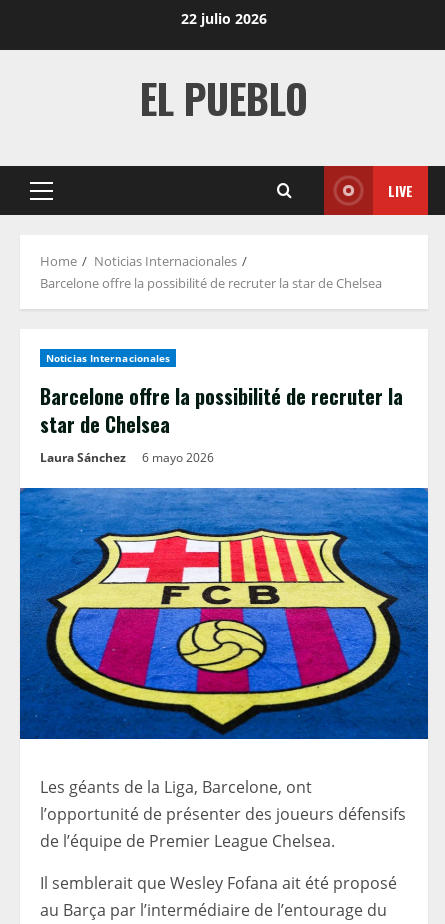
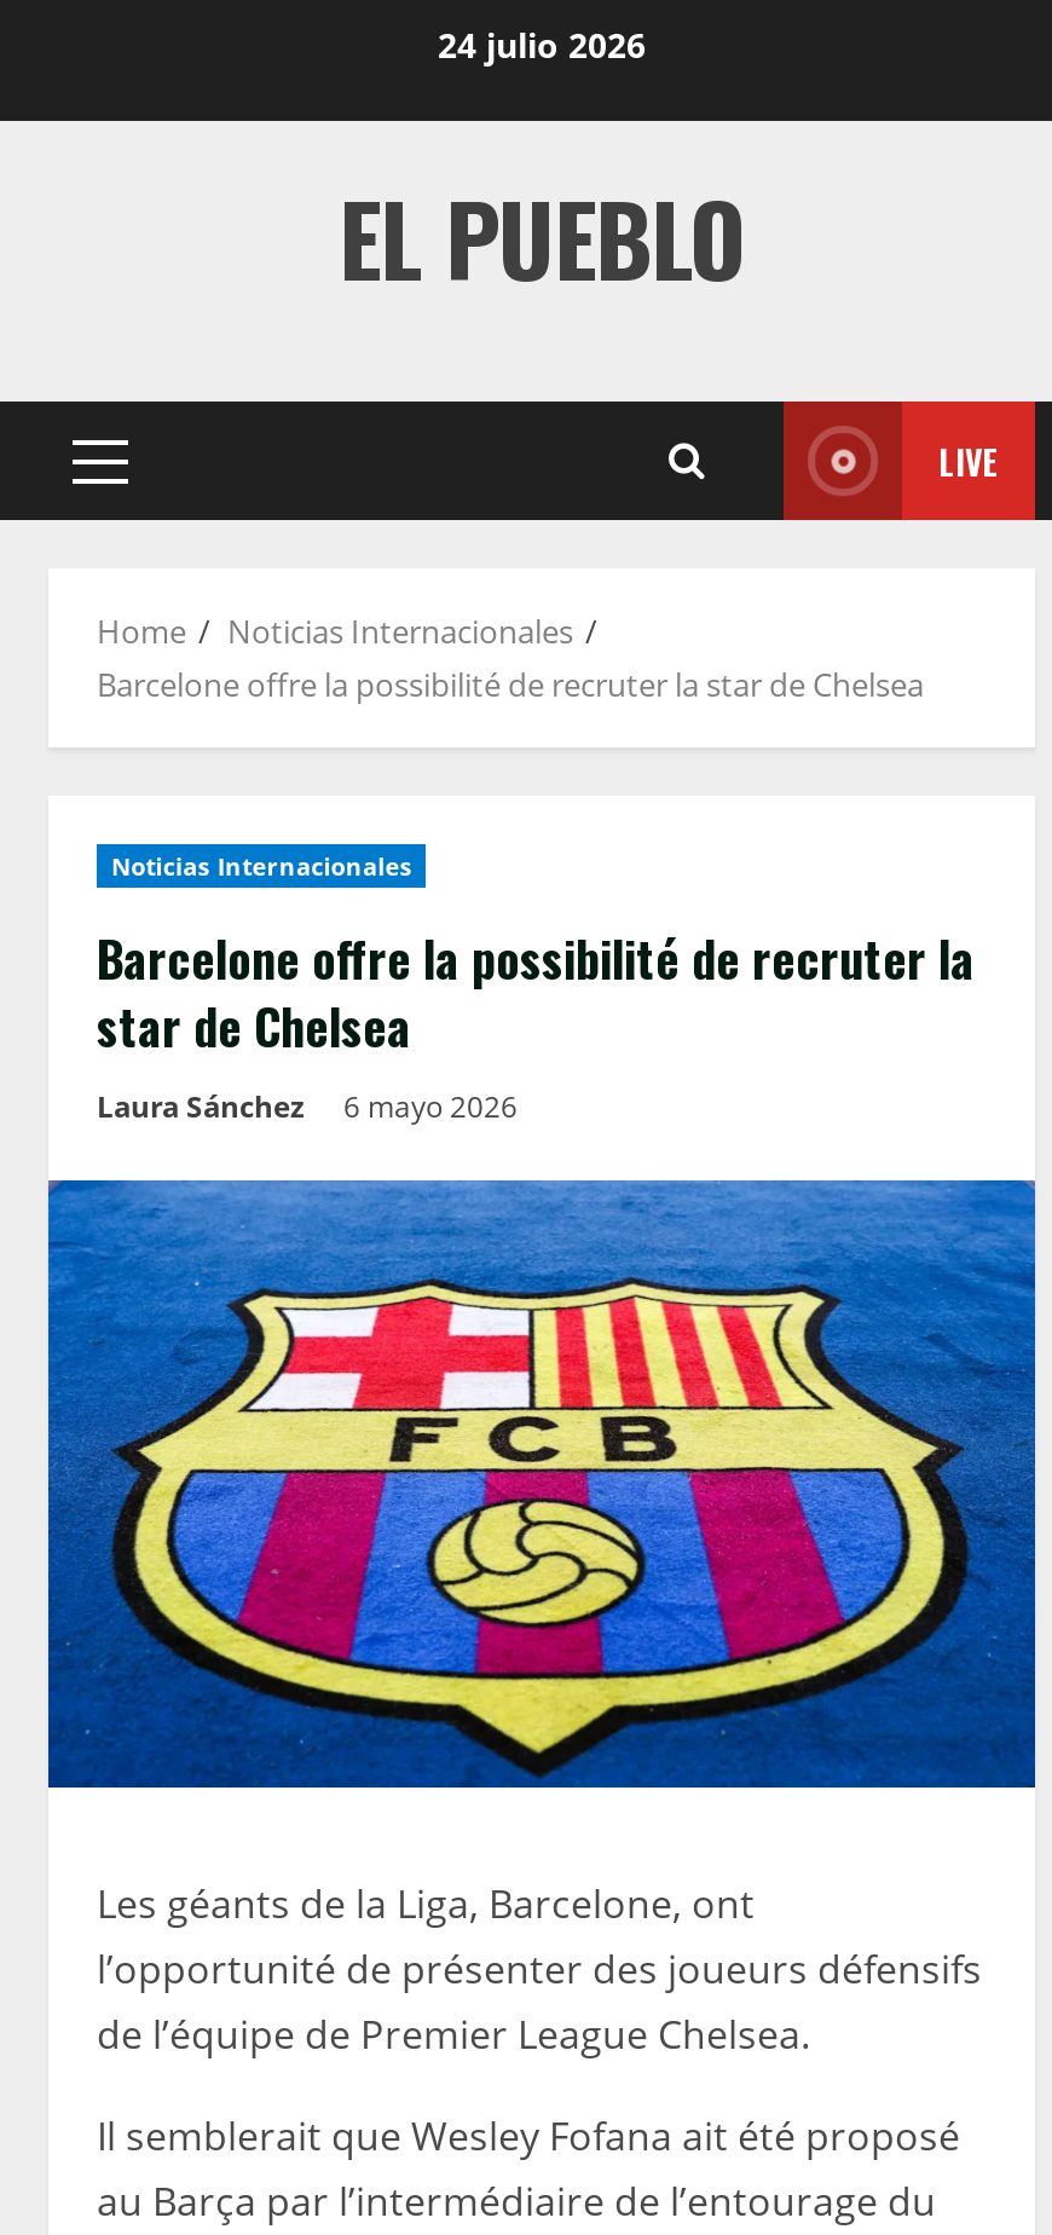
- 22 julio 2026
+ 24 julio 2026
